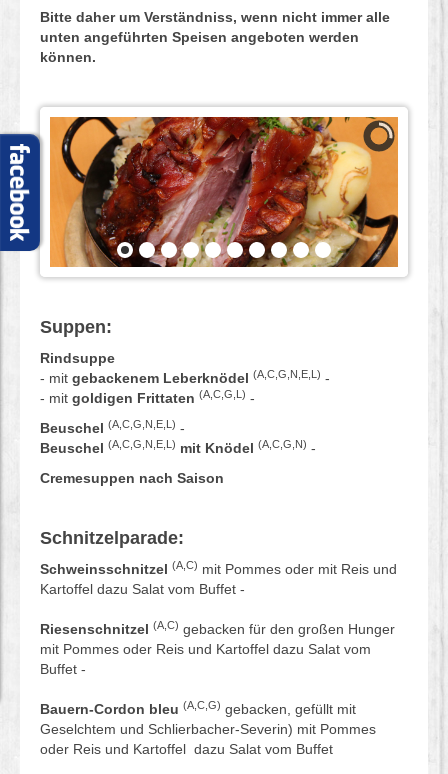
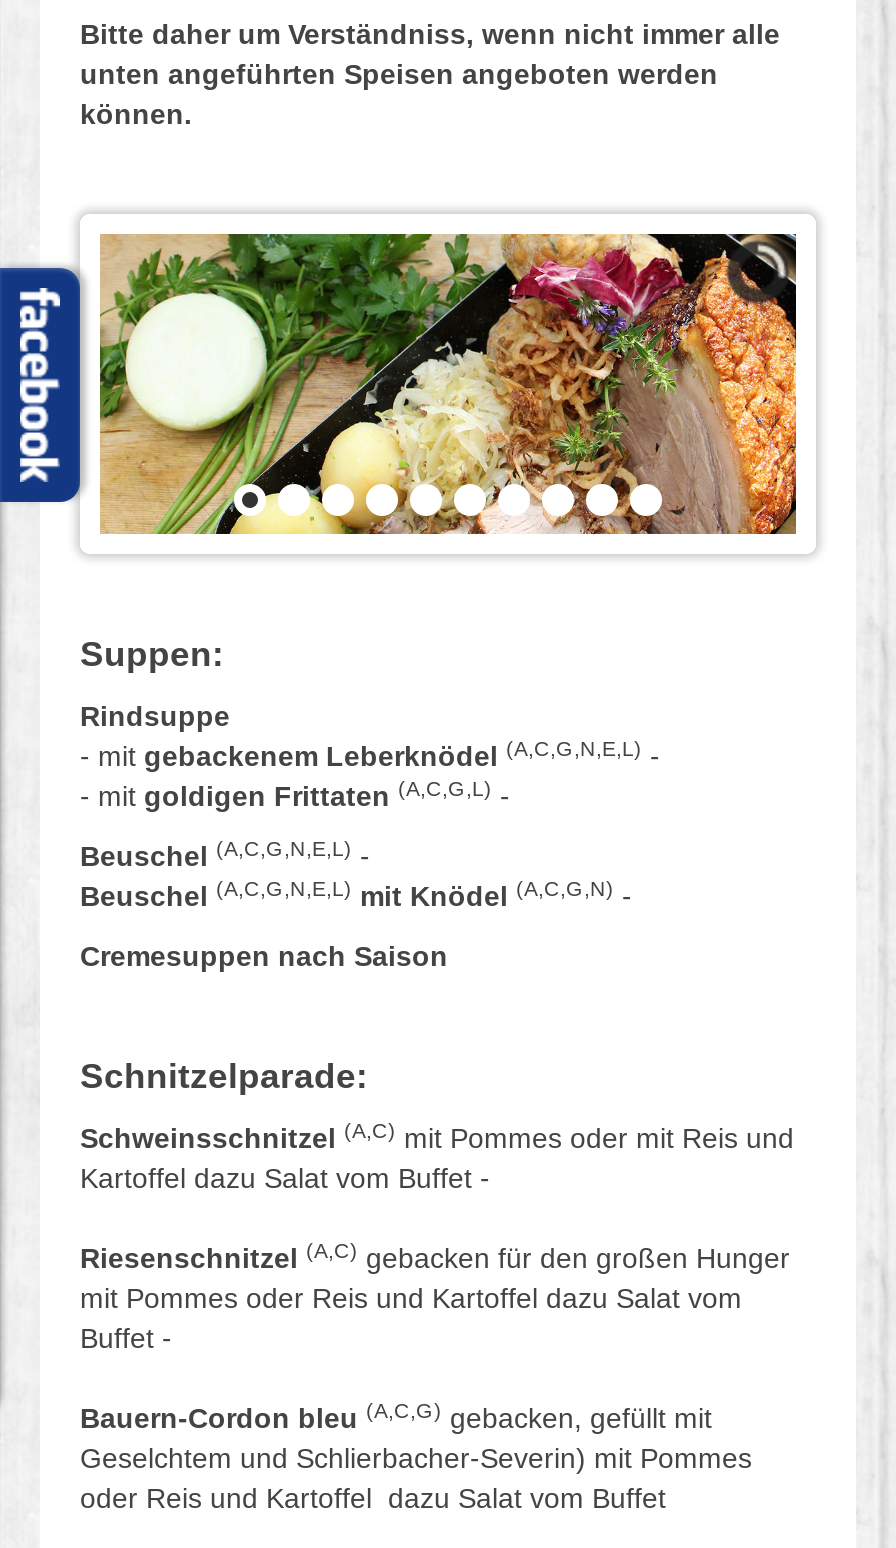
- [image]
+ [image]
